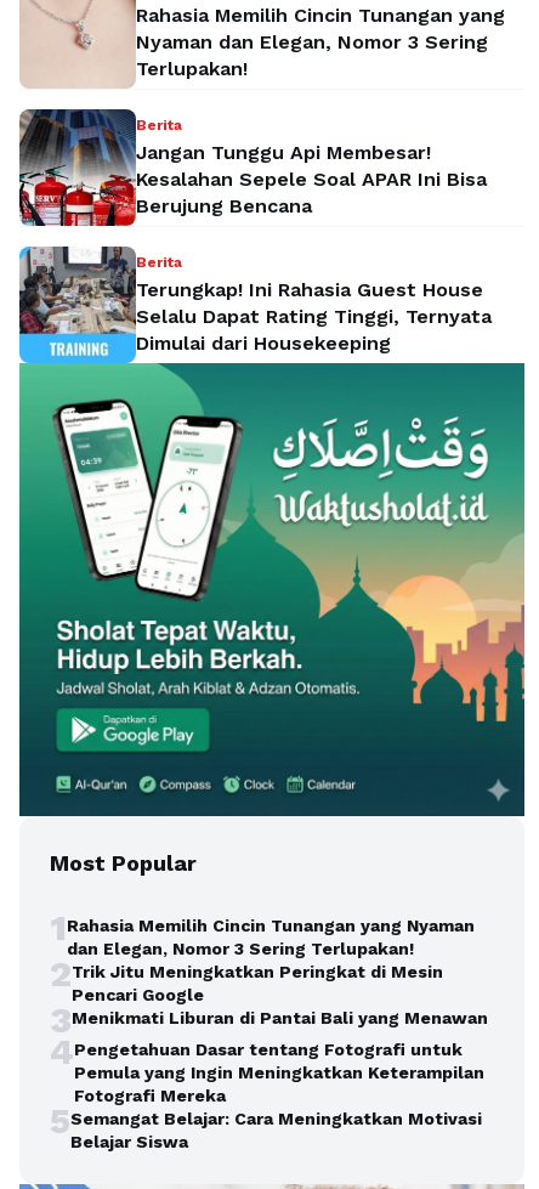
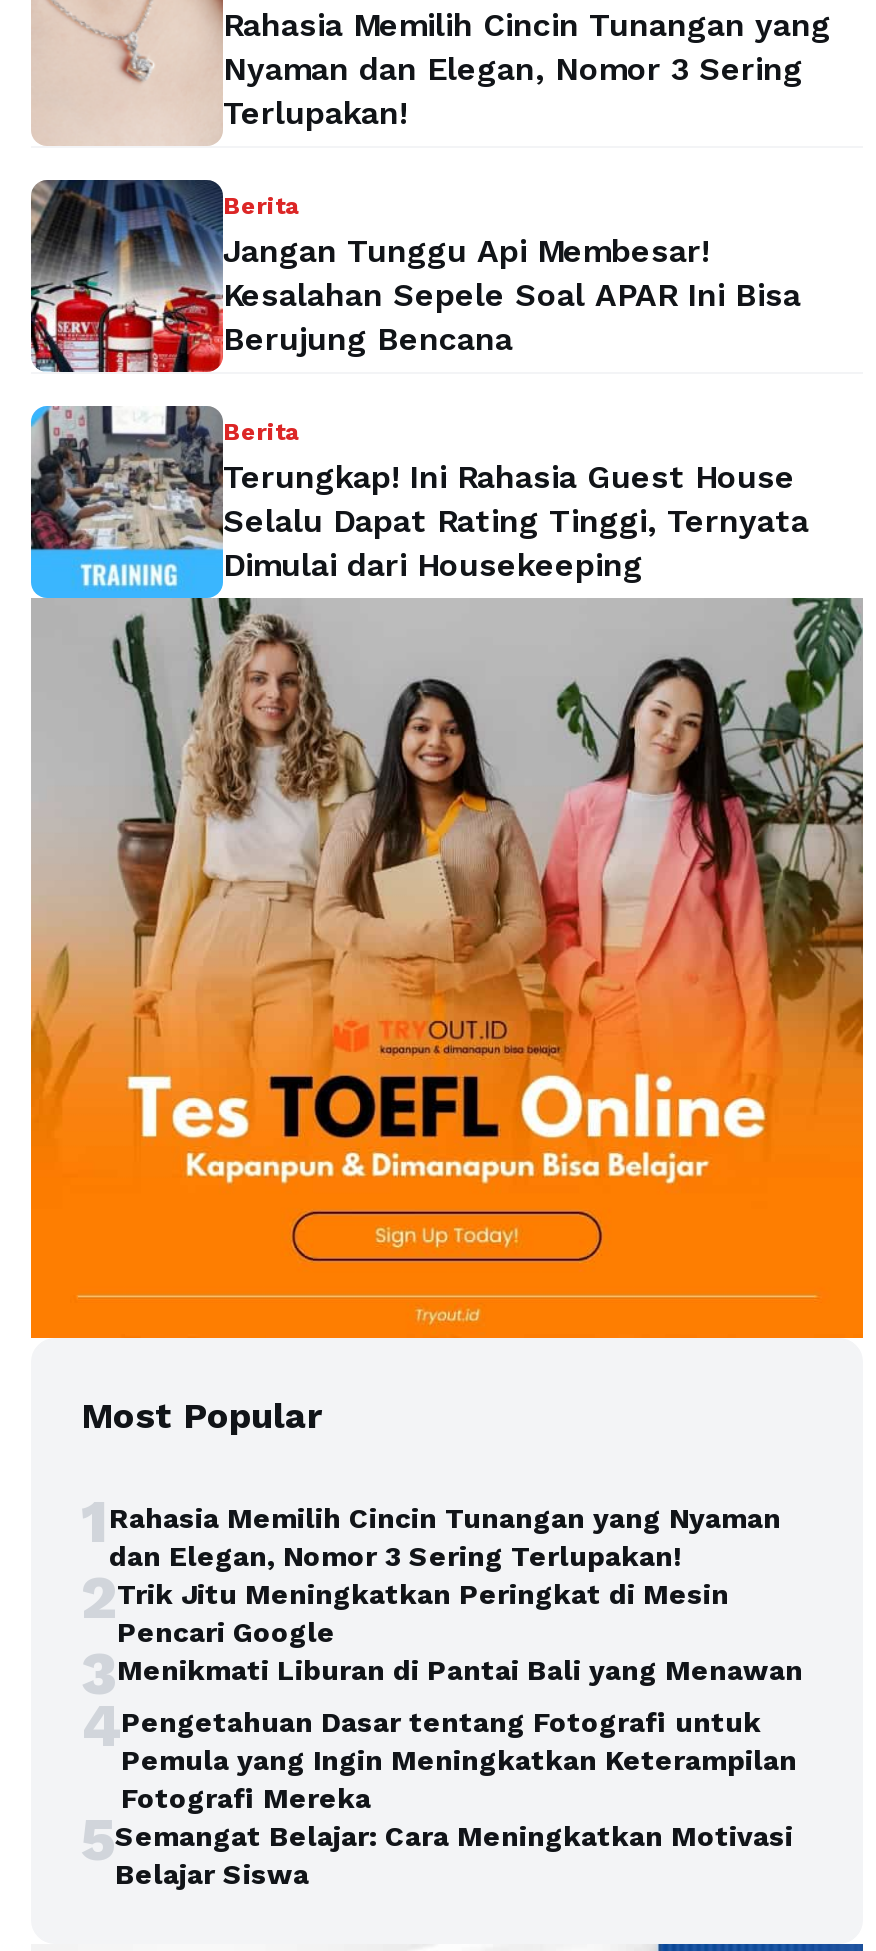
- [image]
+ [image]
